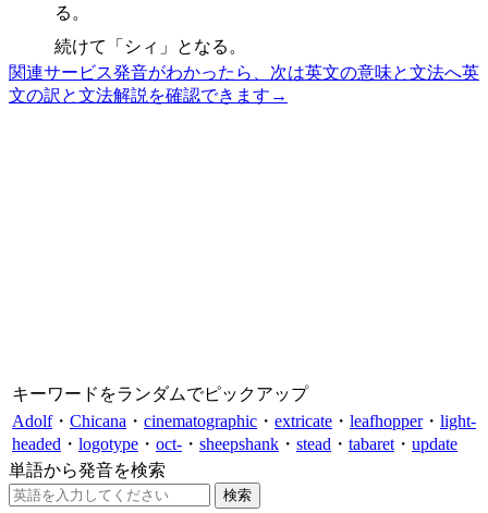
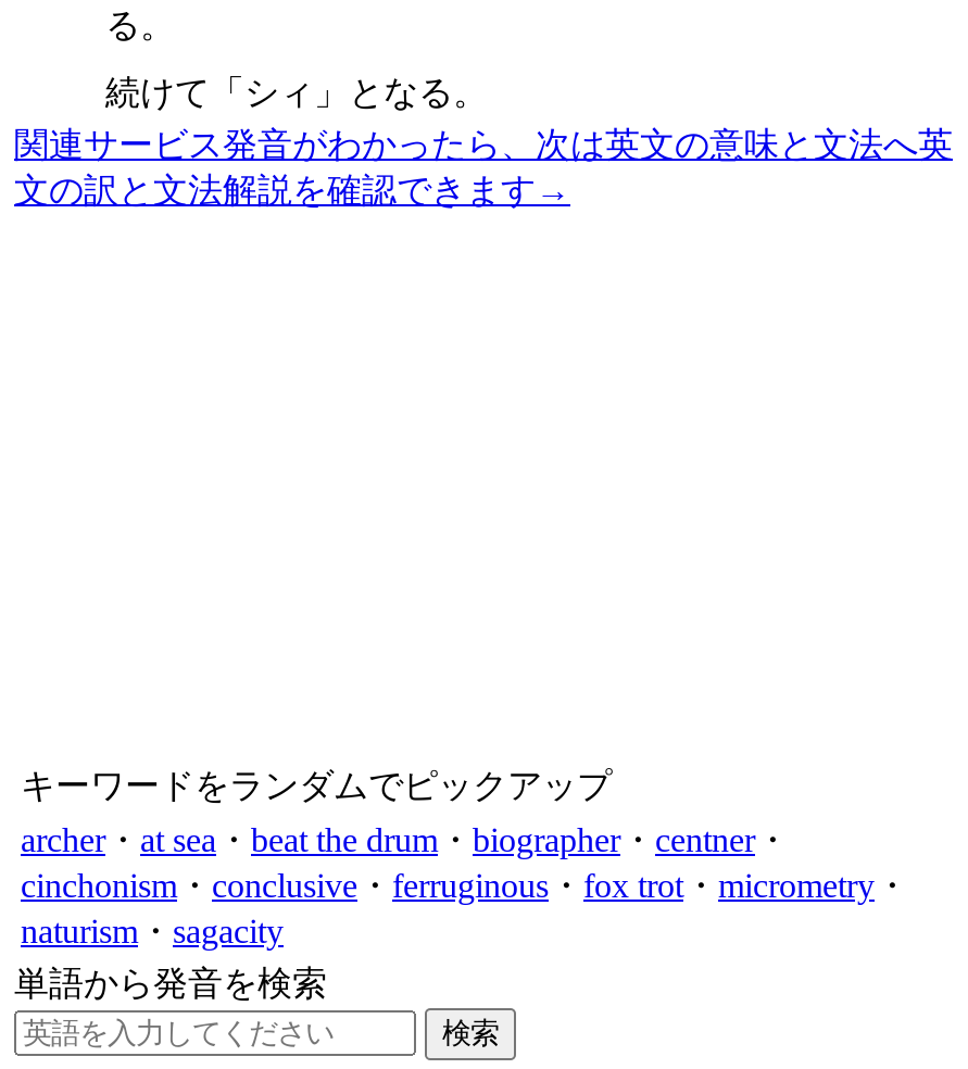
- Adolf・Chicana・cinematographic・extricate・leafhopper・light-
- headed・logotype・oct-・sheepshank・stead・tabaret・update
+ archer・at sea・beat the drum・biographer・centner・
+ cinchonism・conclusive・ferruginous・fox trot・micrometry・
+ naturism・sagacity
